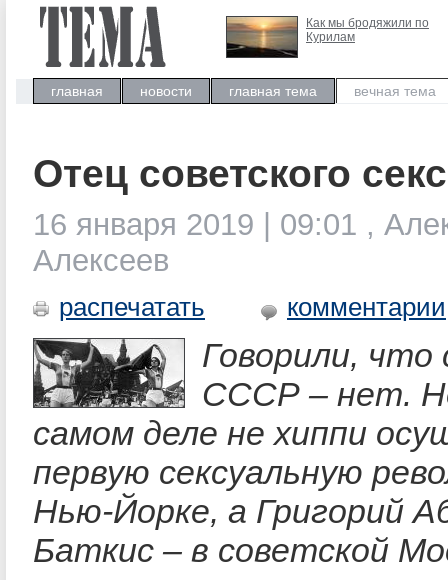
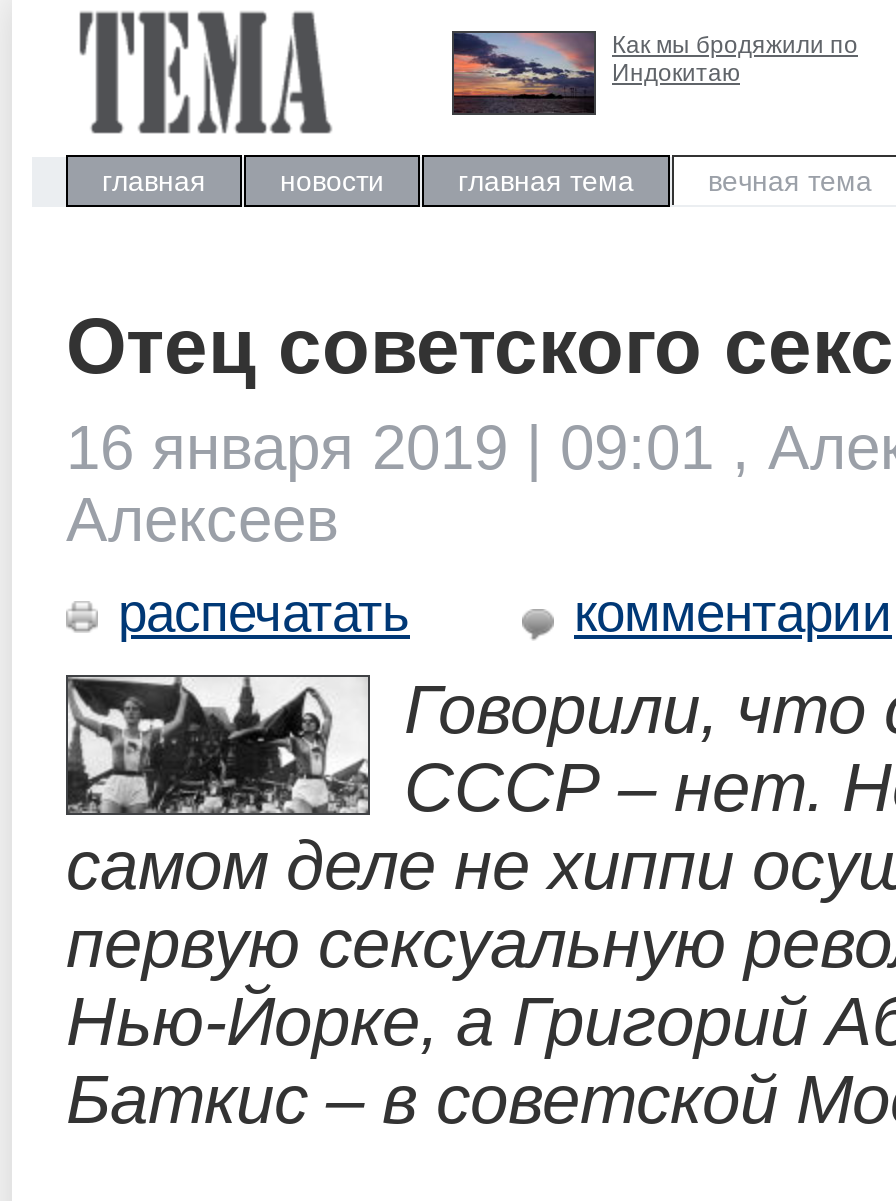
- [image]
- Курилам
+ [image]
+ Индокитаю
